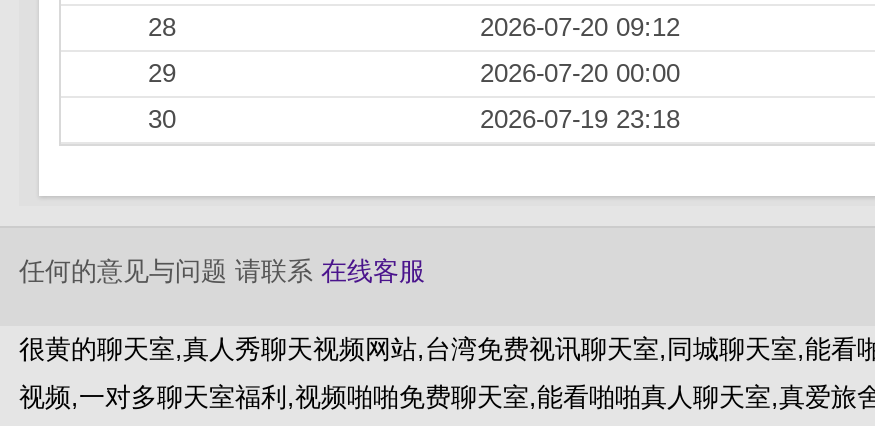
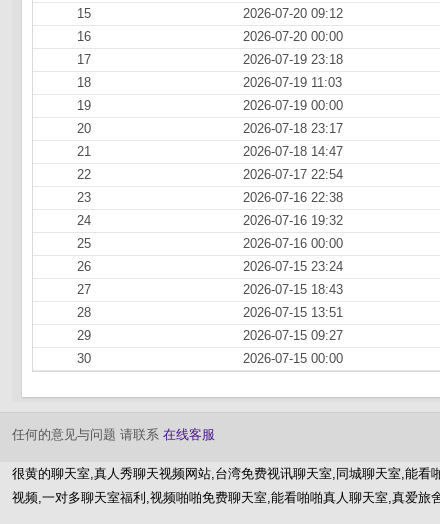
- 28
+ 15

- 29
+ 16

- 30
+ 17

+ 18
+ 2026-07-19 11:03
+ 19
+ 2026-07-19 00:00
+ 20
+ 2026-07-18 23:17
+ 21
+ 2026-07-18 14:47
+ 22
+ 2026-07-17 22:54
+ 23
+ 2026-07-16 22:38
+ 24
+ 2026-07-16 19:32
+ 25
+ 2026-07-16 00:00
+ 26
+ 2026-07-15 23:24
+ 27
+ 2026-07-15 18:43
+ 28
+ 2026-07-15 13:51
+ 29
+ 2026-07-15 09:27
+ 30
+ 2026-07-15 00:00
